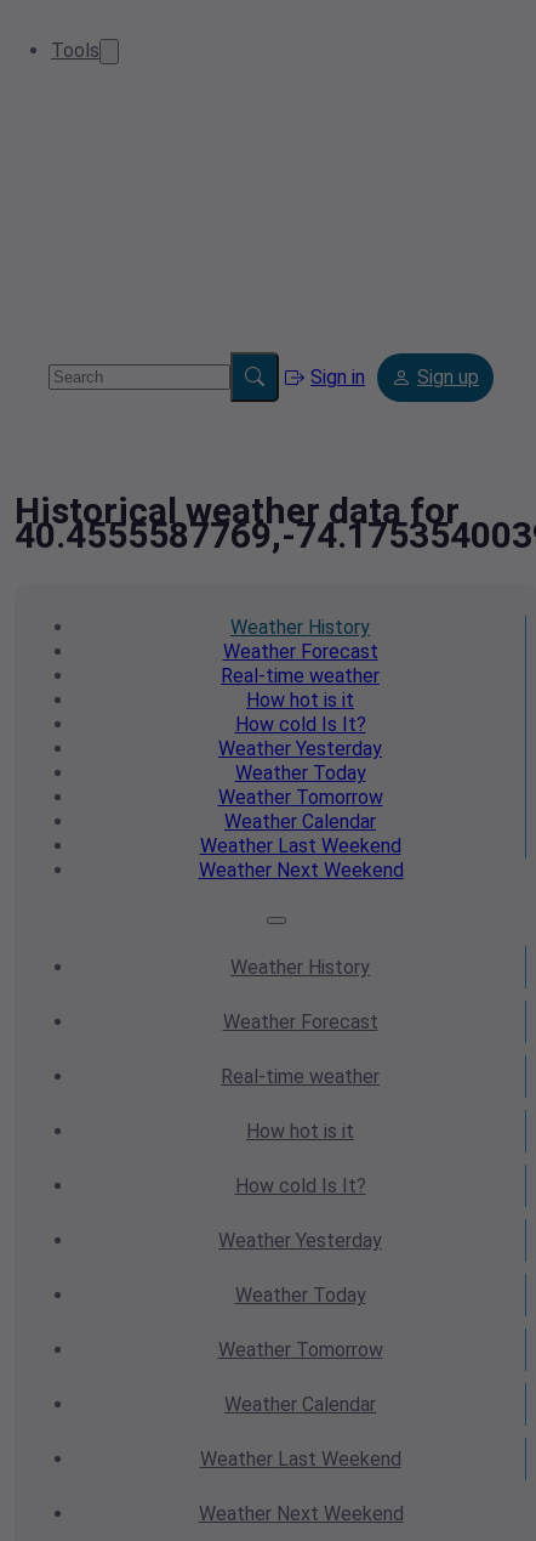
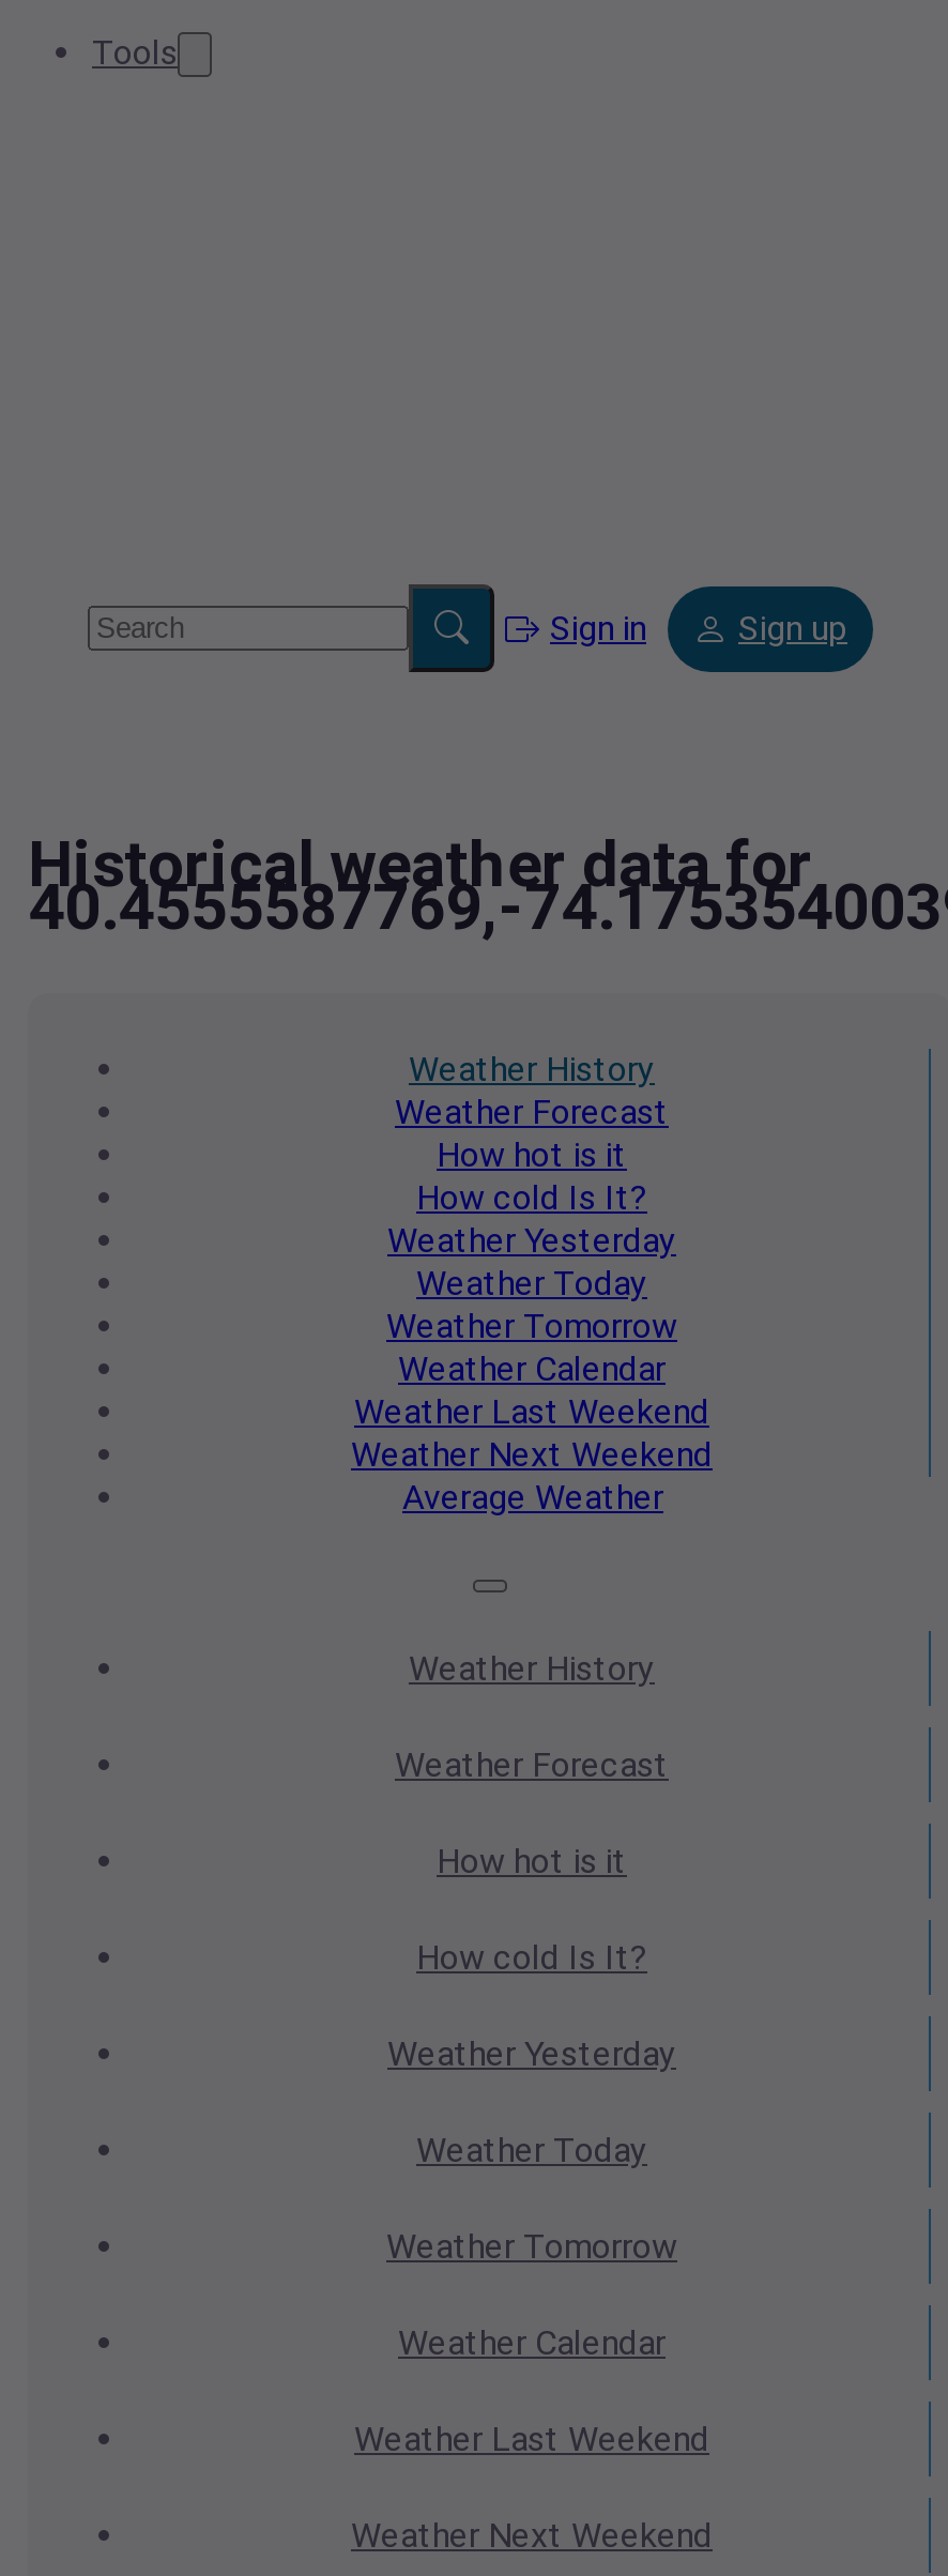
- Real-time weather

+ Average Weather

- Real-time weather
